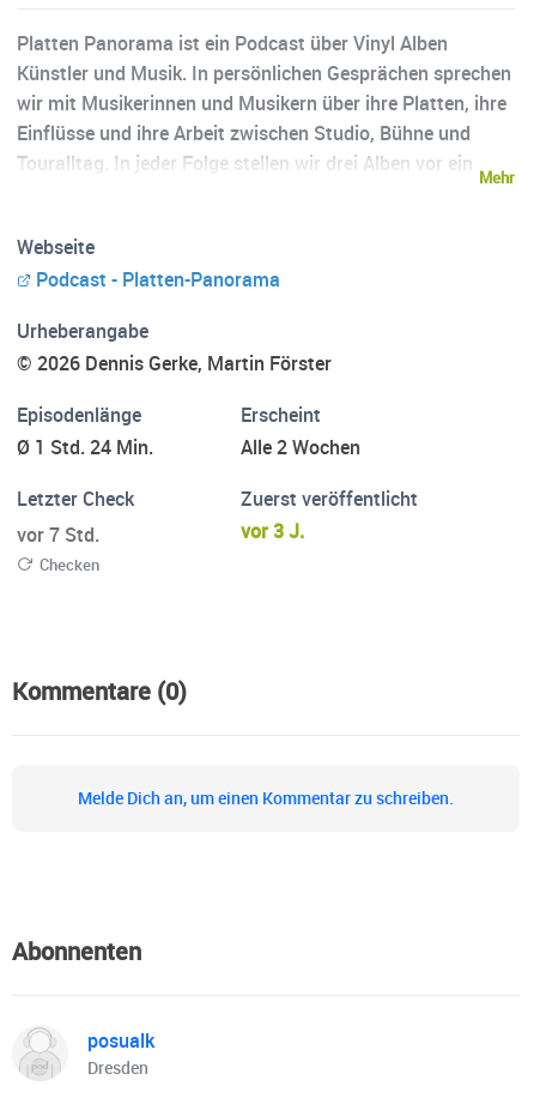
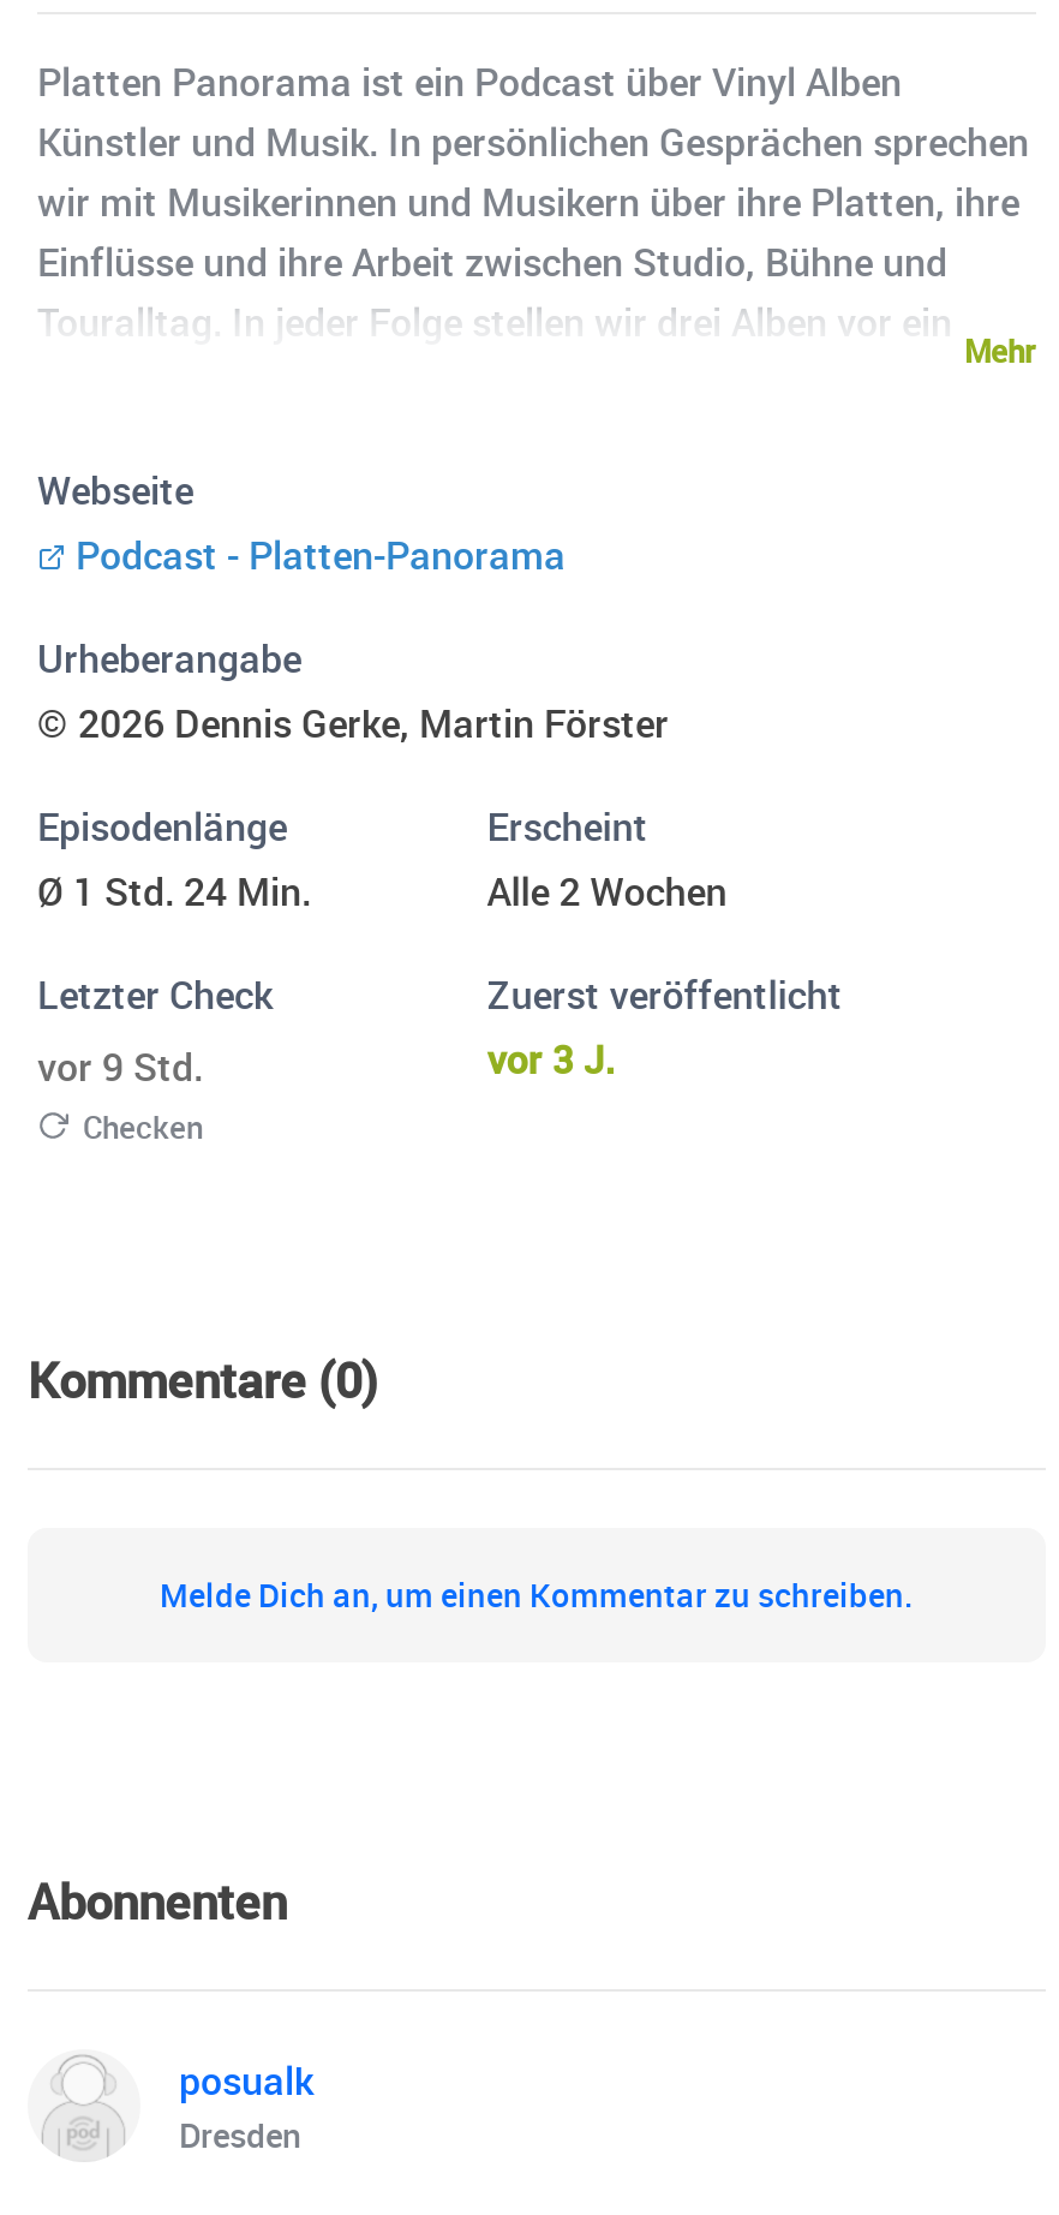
- vor 7 Std.
+ vor 9 Std.
